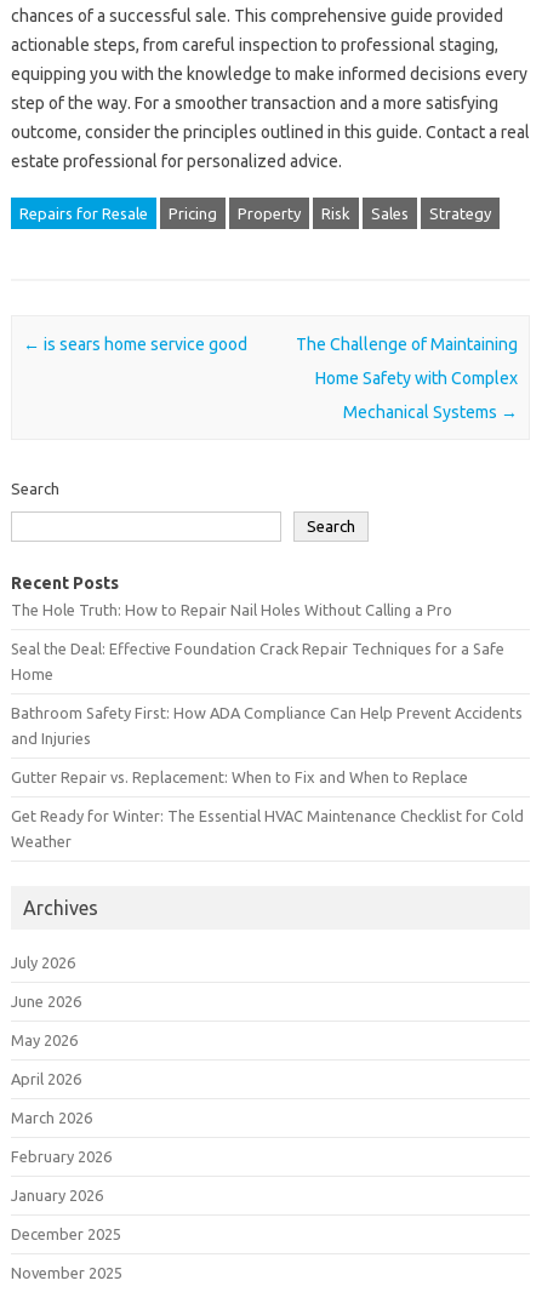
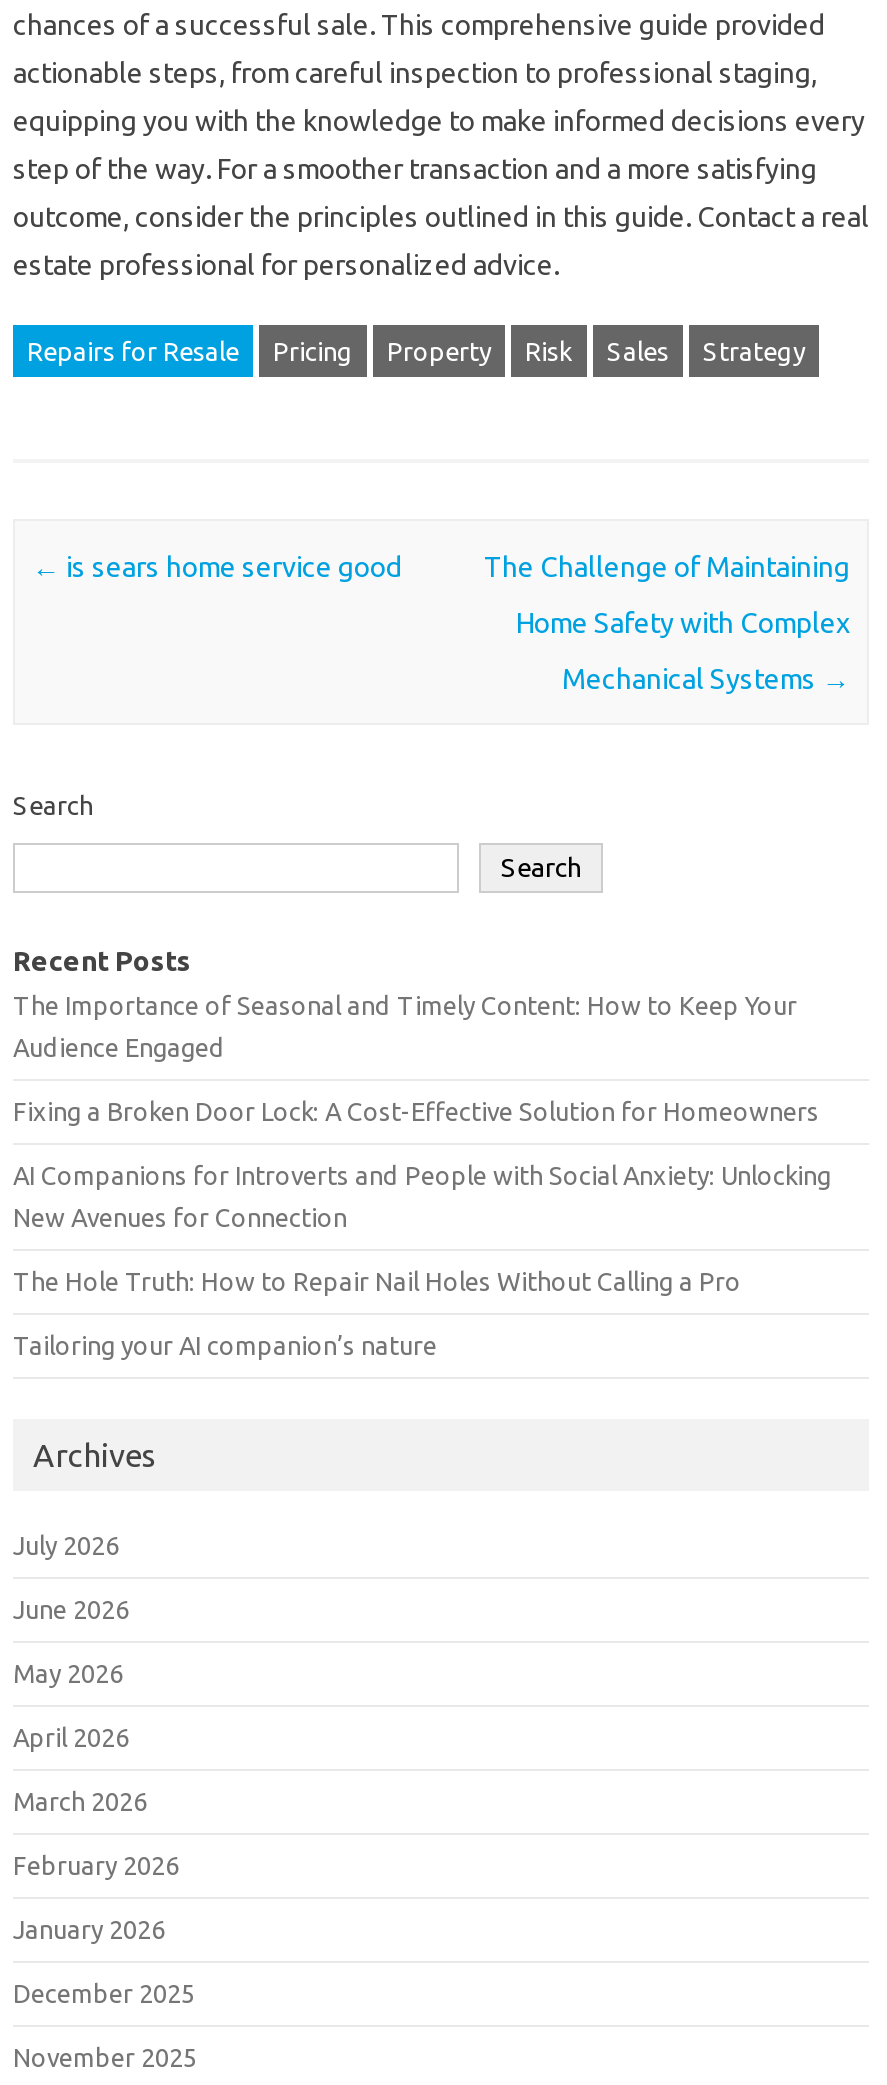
+ The Importance of Seasonal and Timely Content: How to Keep Your
+ Audience Engaged
+ Fixing a Broken Door Lock: A Cost-Effective Solution for Homeowners
+ AI Companions for Introverts and People with Social Anxiety: Unlocking
+ New Avenues for Connection

moved down: The Hole Truth: How to Repair Nail Holes Without Calling a Pro

- Seal the Deal: Effective Foundation Crack Repair Techniques for a Safe
- Home
- Bathroom Safety First: How ADA Compliance Can Help Prevent Accidents
- and Injuries
- Gutter Repair vs. Replacement: When to Fix and When to Replace
- Get Ready for Winter: The Essential HVAC Maintenance Checklist for Cold
- Weather
+ Tailoring your AI companion’s nature
